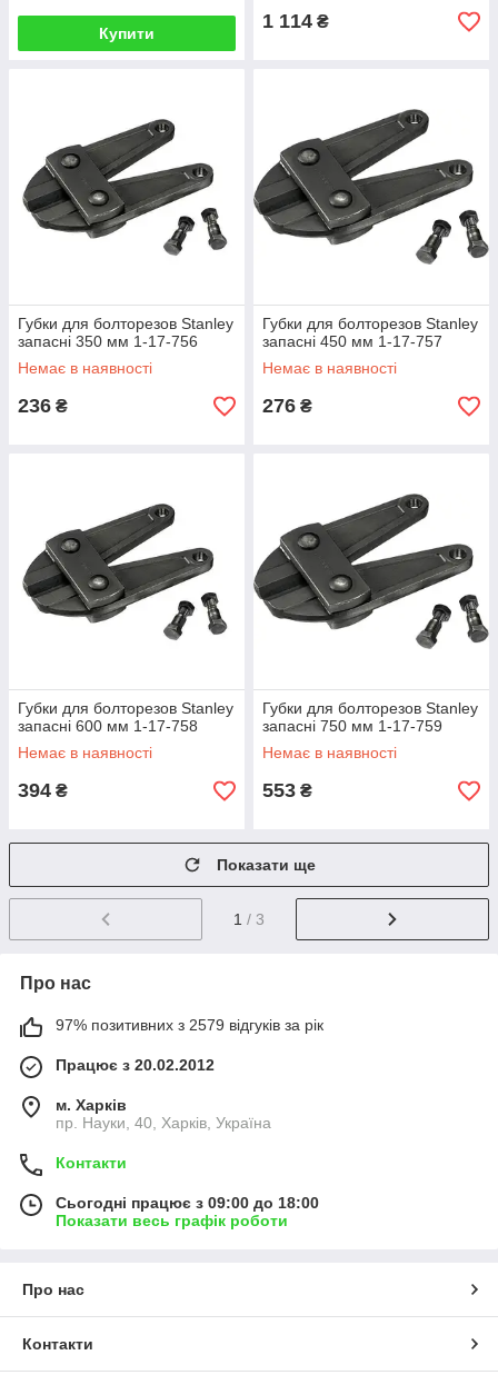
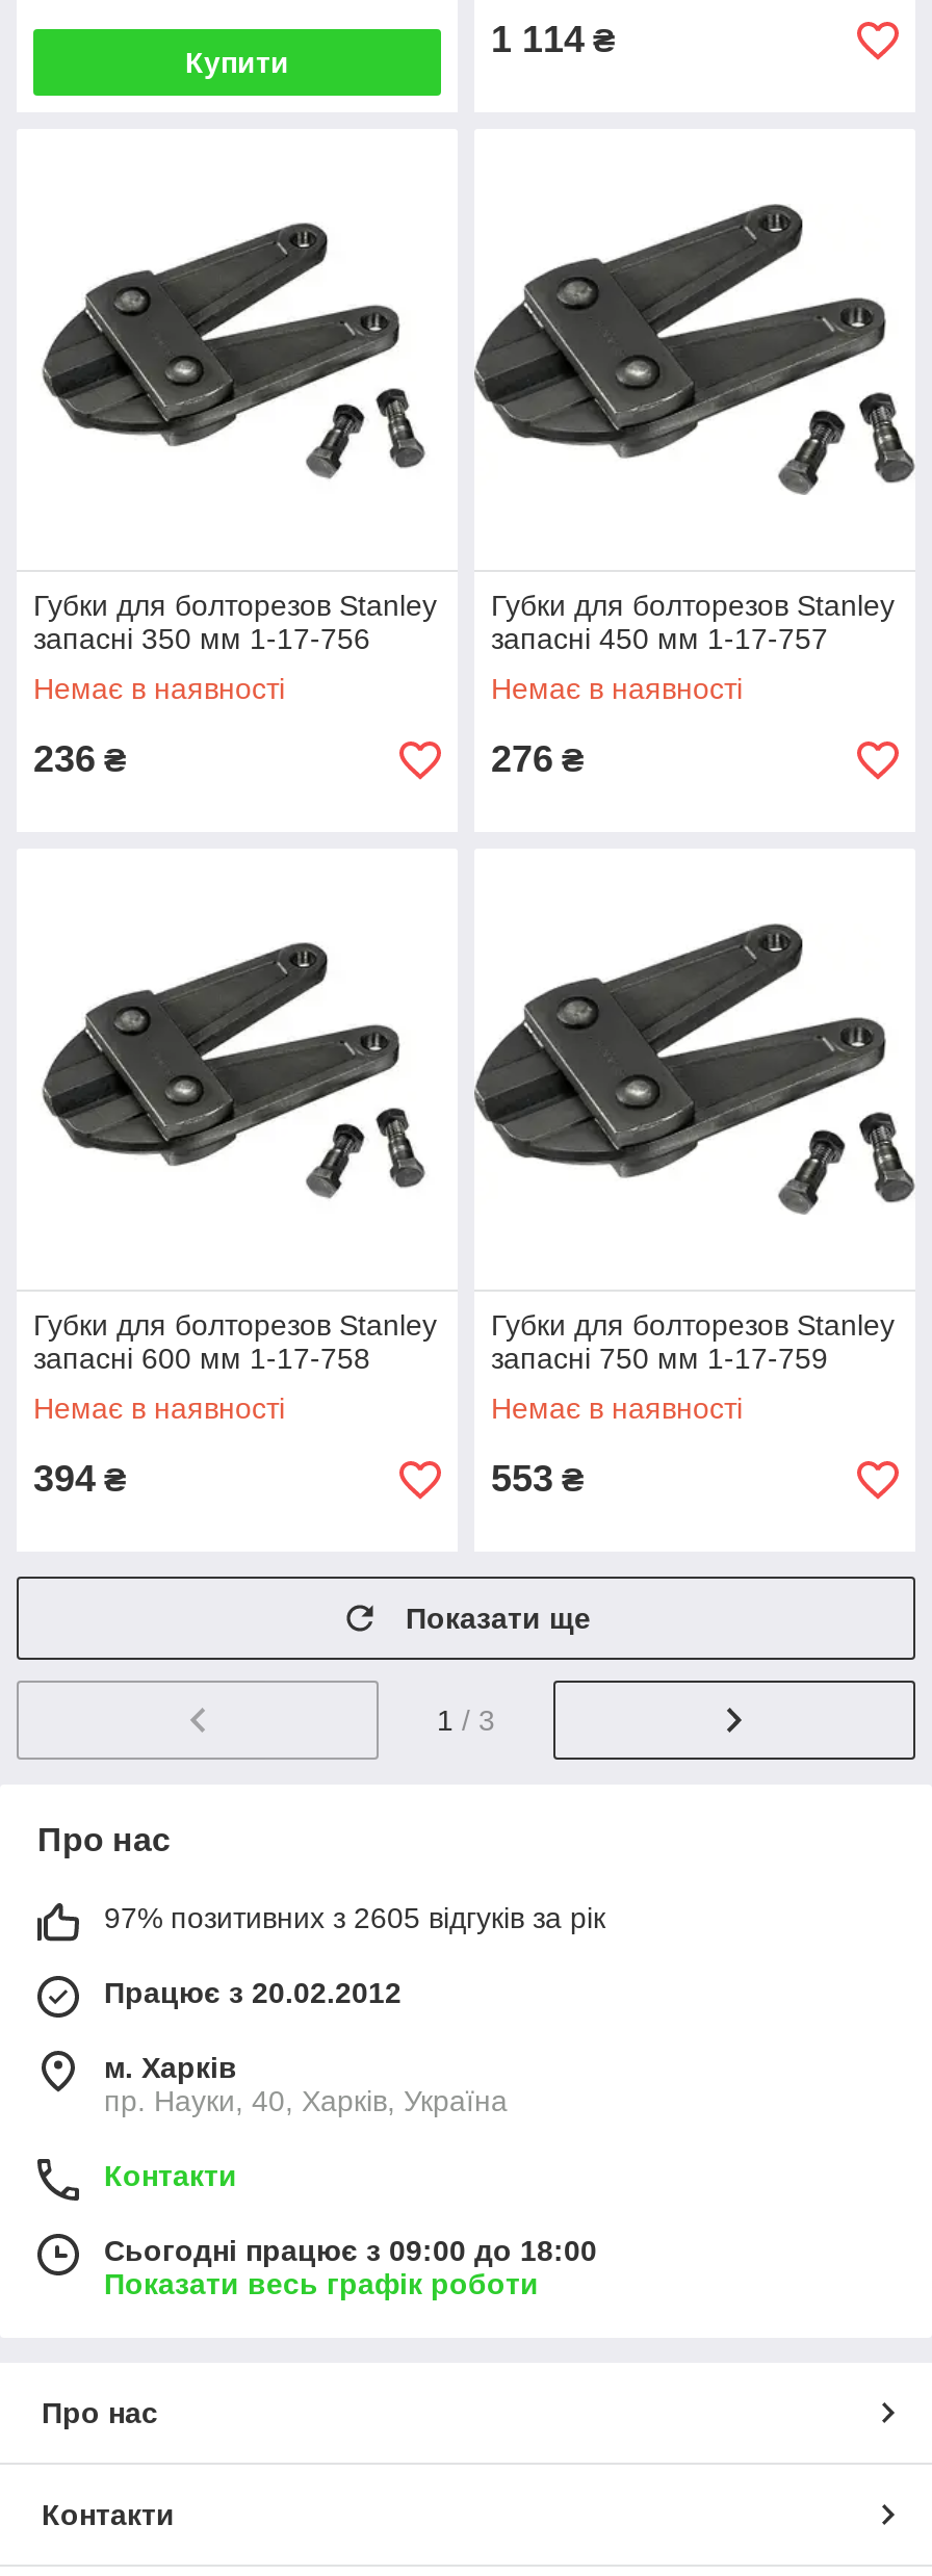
- 97% позитивних з 2579 відгуків за рік
+ 97% позитивних з 2605 відгуків за рік
